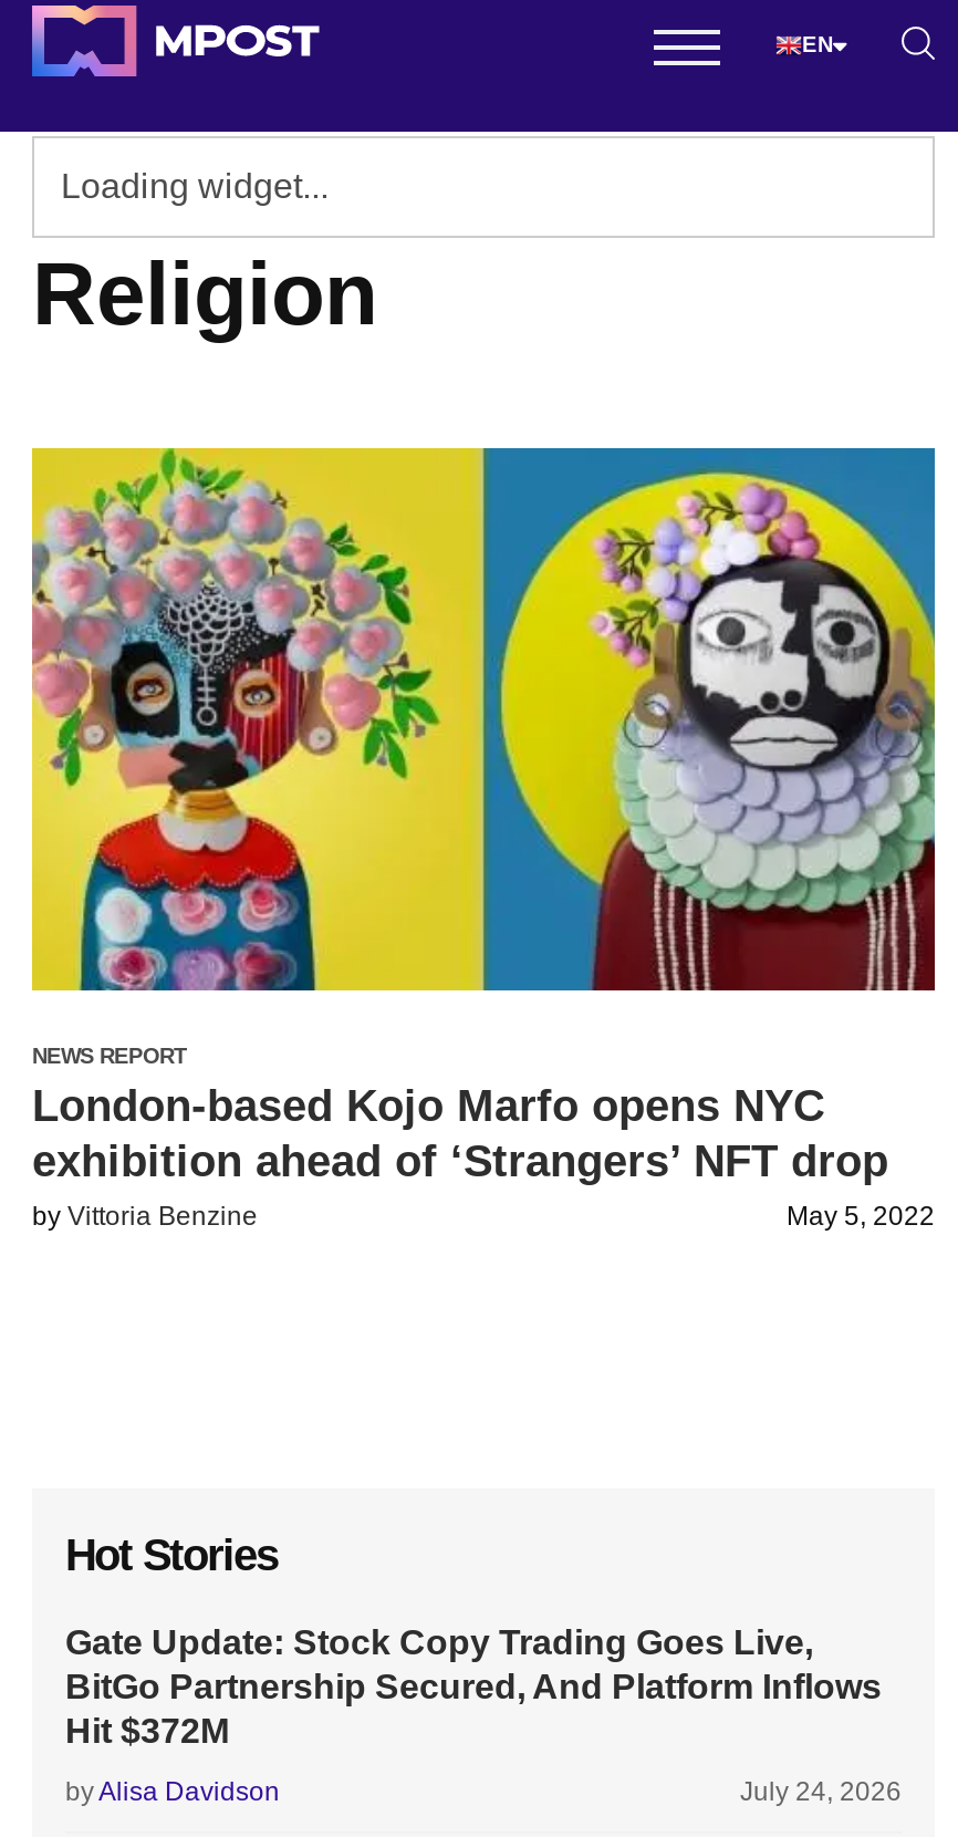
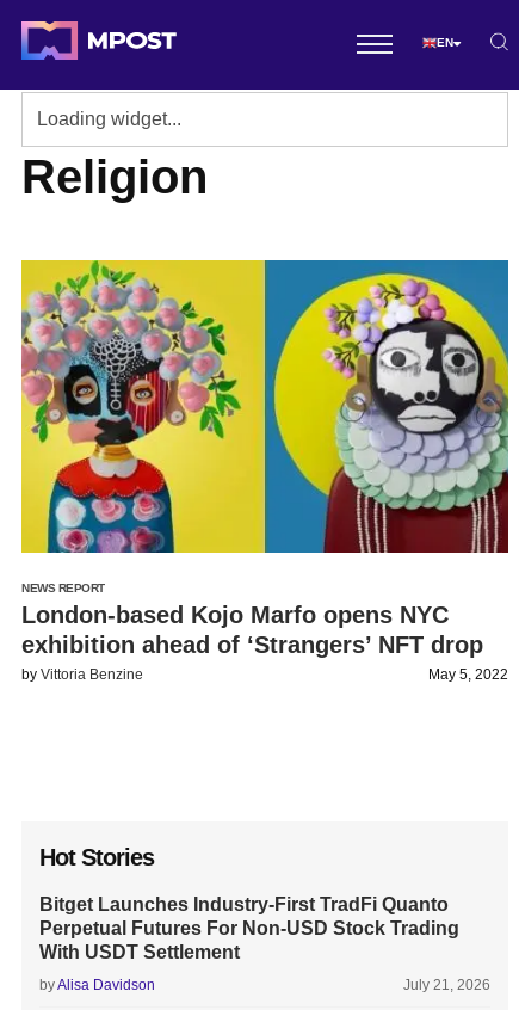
- Gate Update: Stock Copy Trading Goes Live,
- BitGo Partnership Secured, And Platform Inflows
- Hit $372M
+ Bitget Launches Industry-First TradFi Quanto
+ Perpetual Futures For Non-USD Stock Trading
+ With USDT Settlement

- July 24, 2026
+ July 21, 2026
